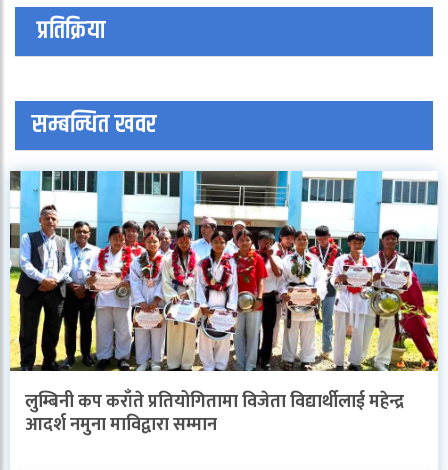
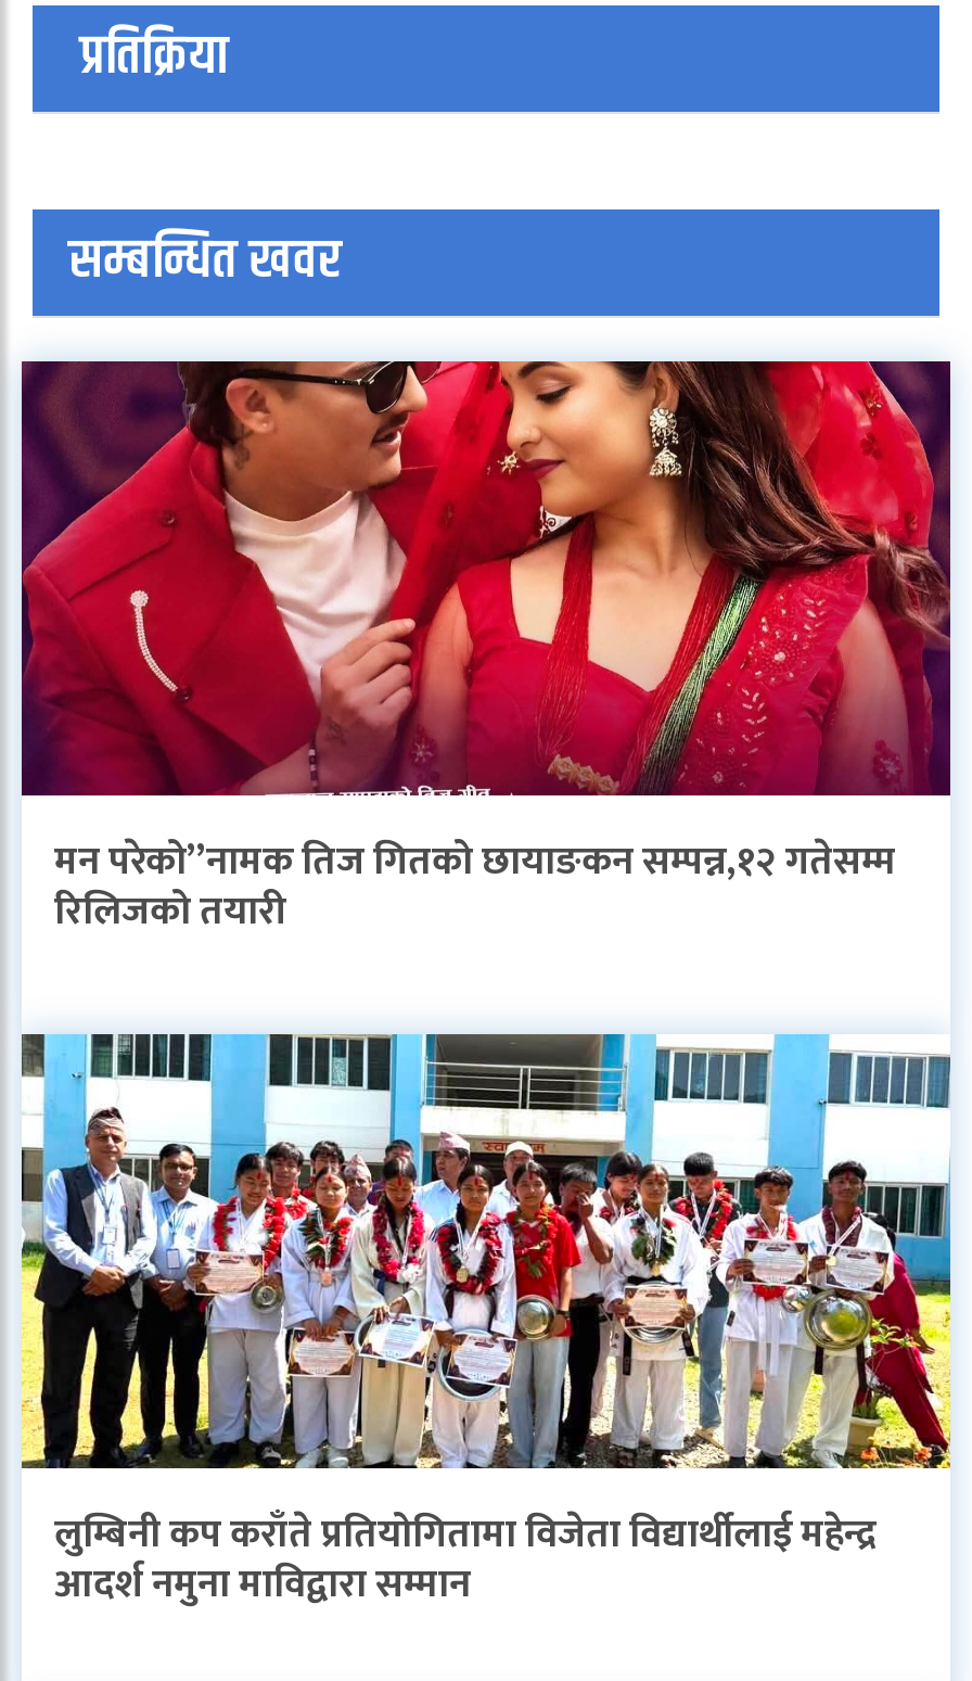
+ [image]
+ मन परेको”नामक तिज गितको छायाङकन सम्पन्न,१२ गतेसम्म
+ रिलिजको तयारी
